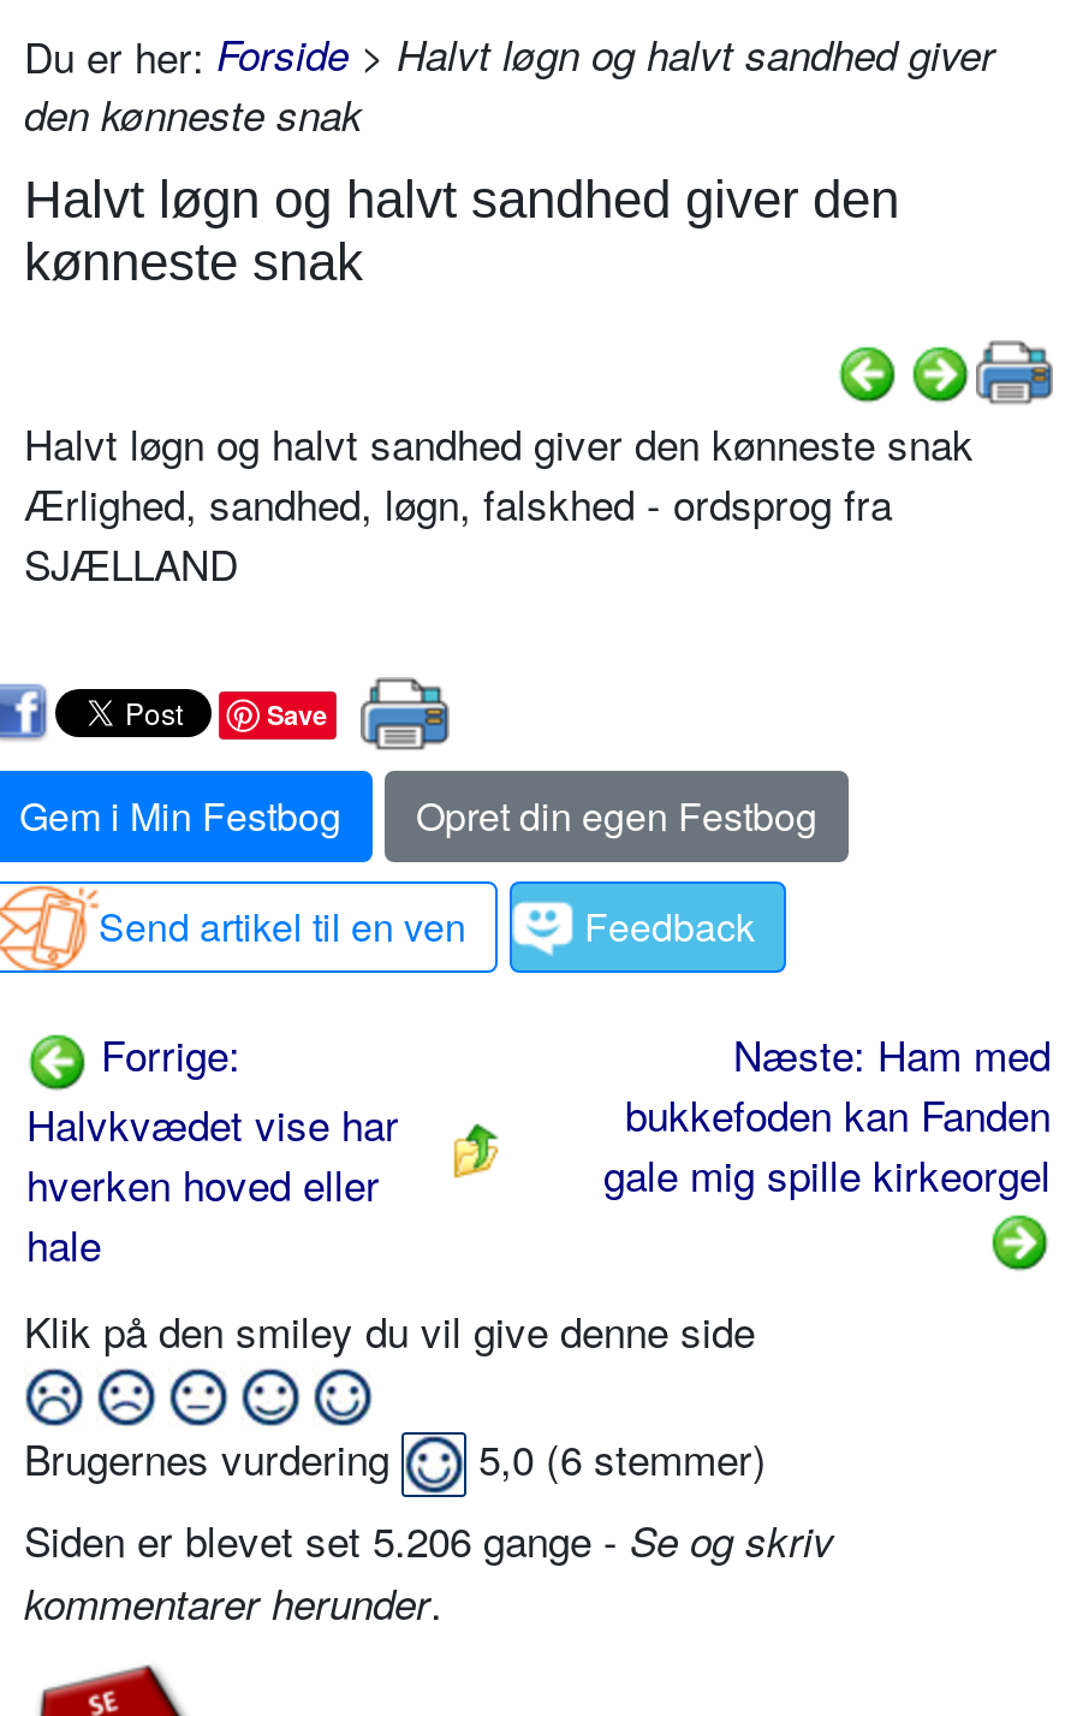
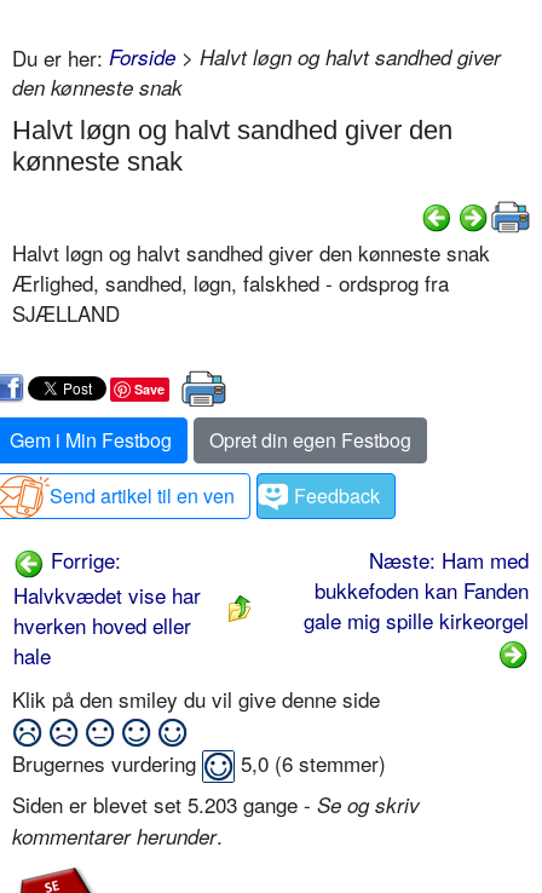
- Siden er blevet set 5.206 gange - Se og skriv
+ Siden er blevet set 5.203 gange - Se og skriv
